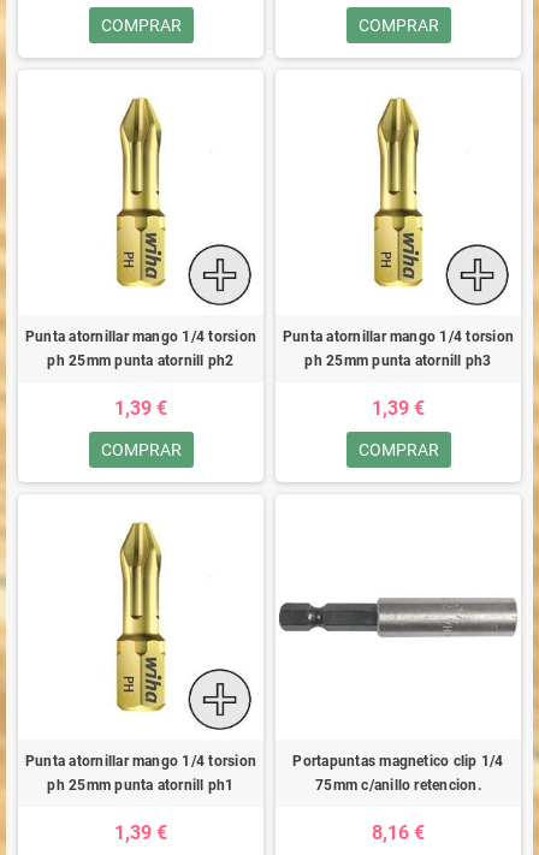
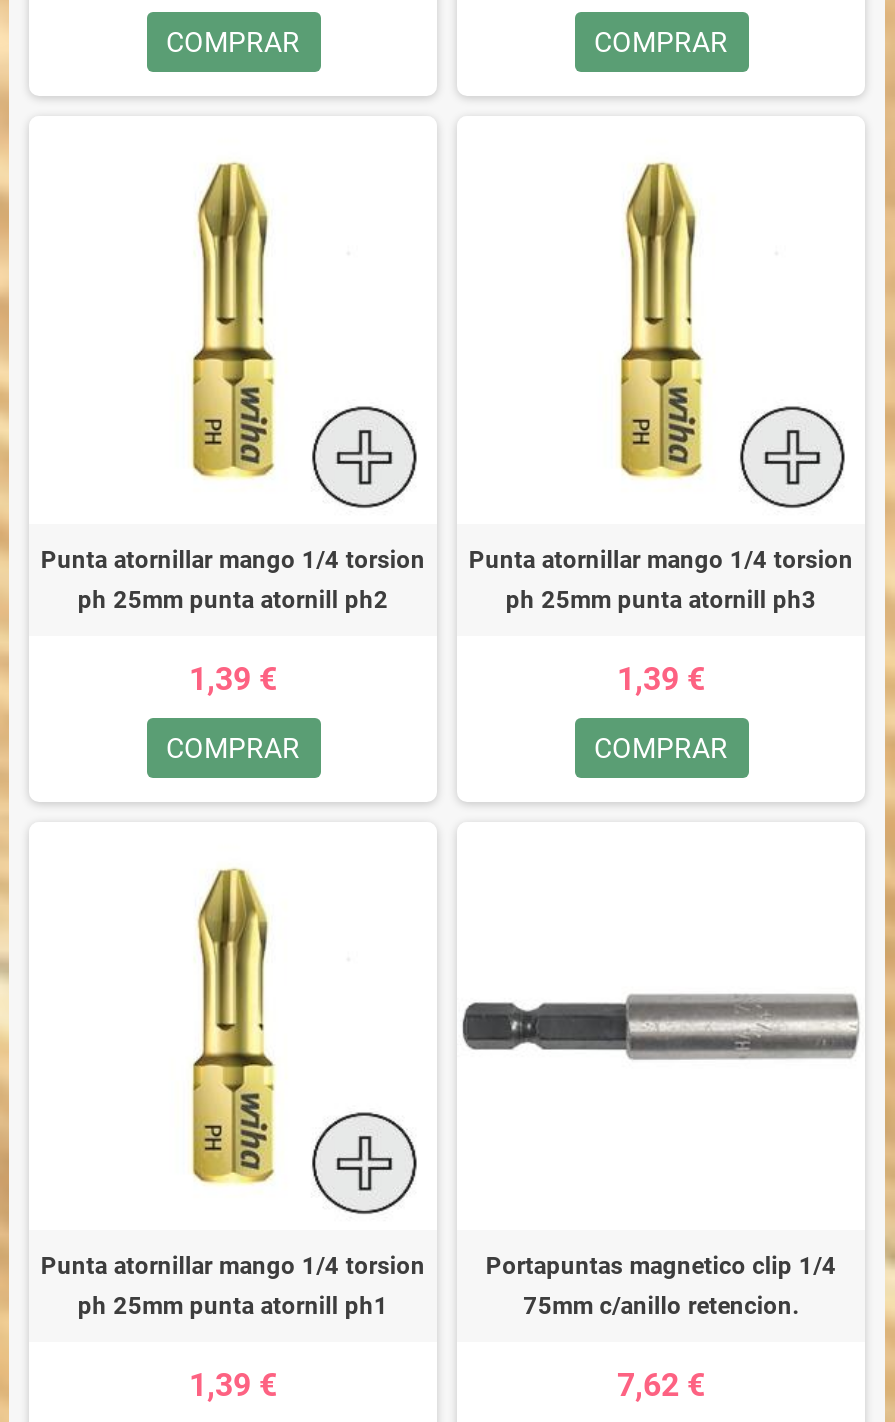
- 8,16 €
+ 7,62 €
